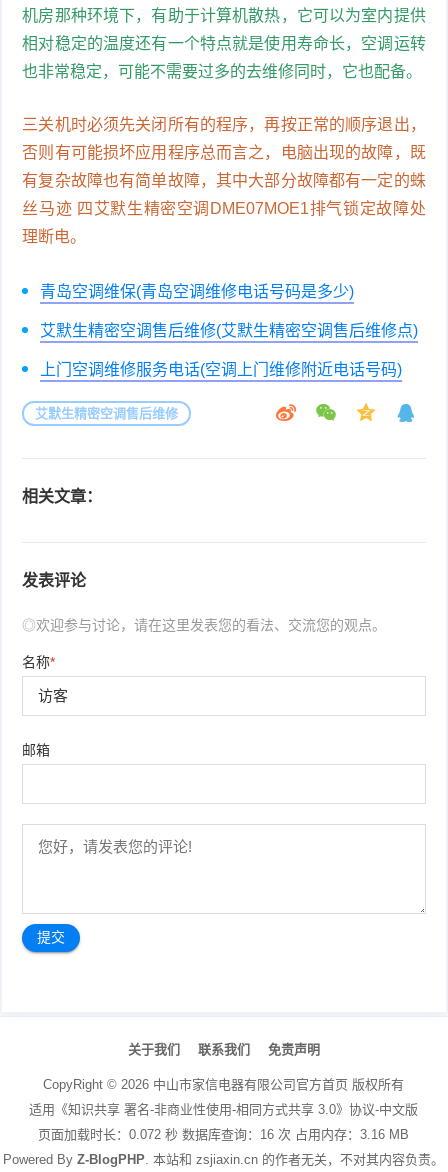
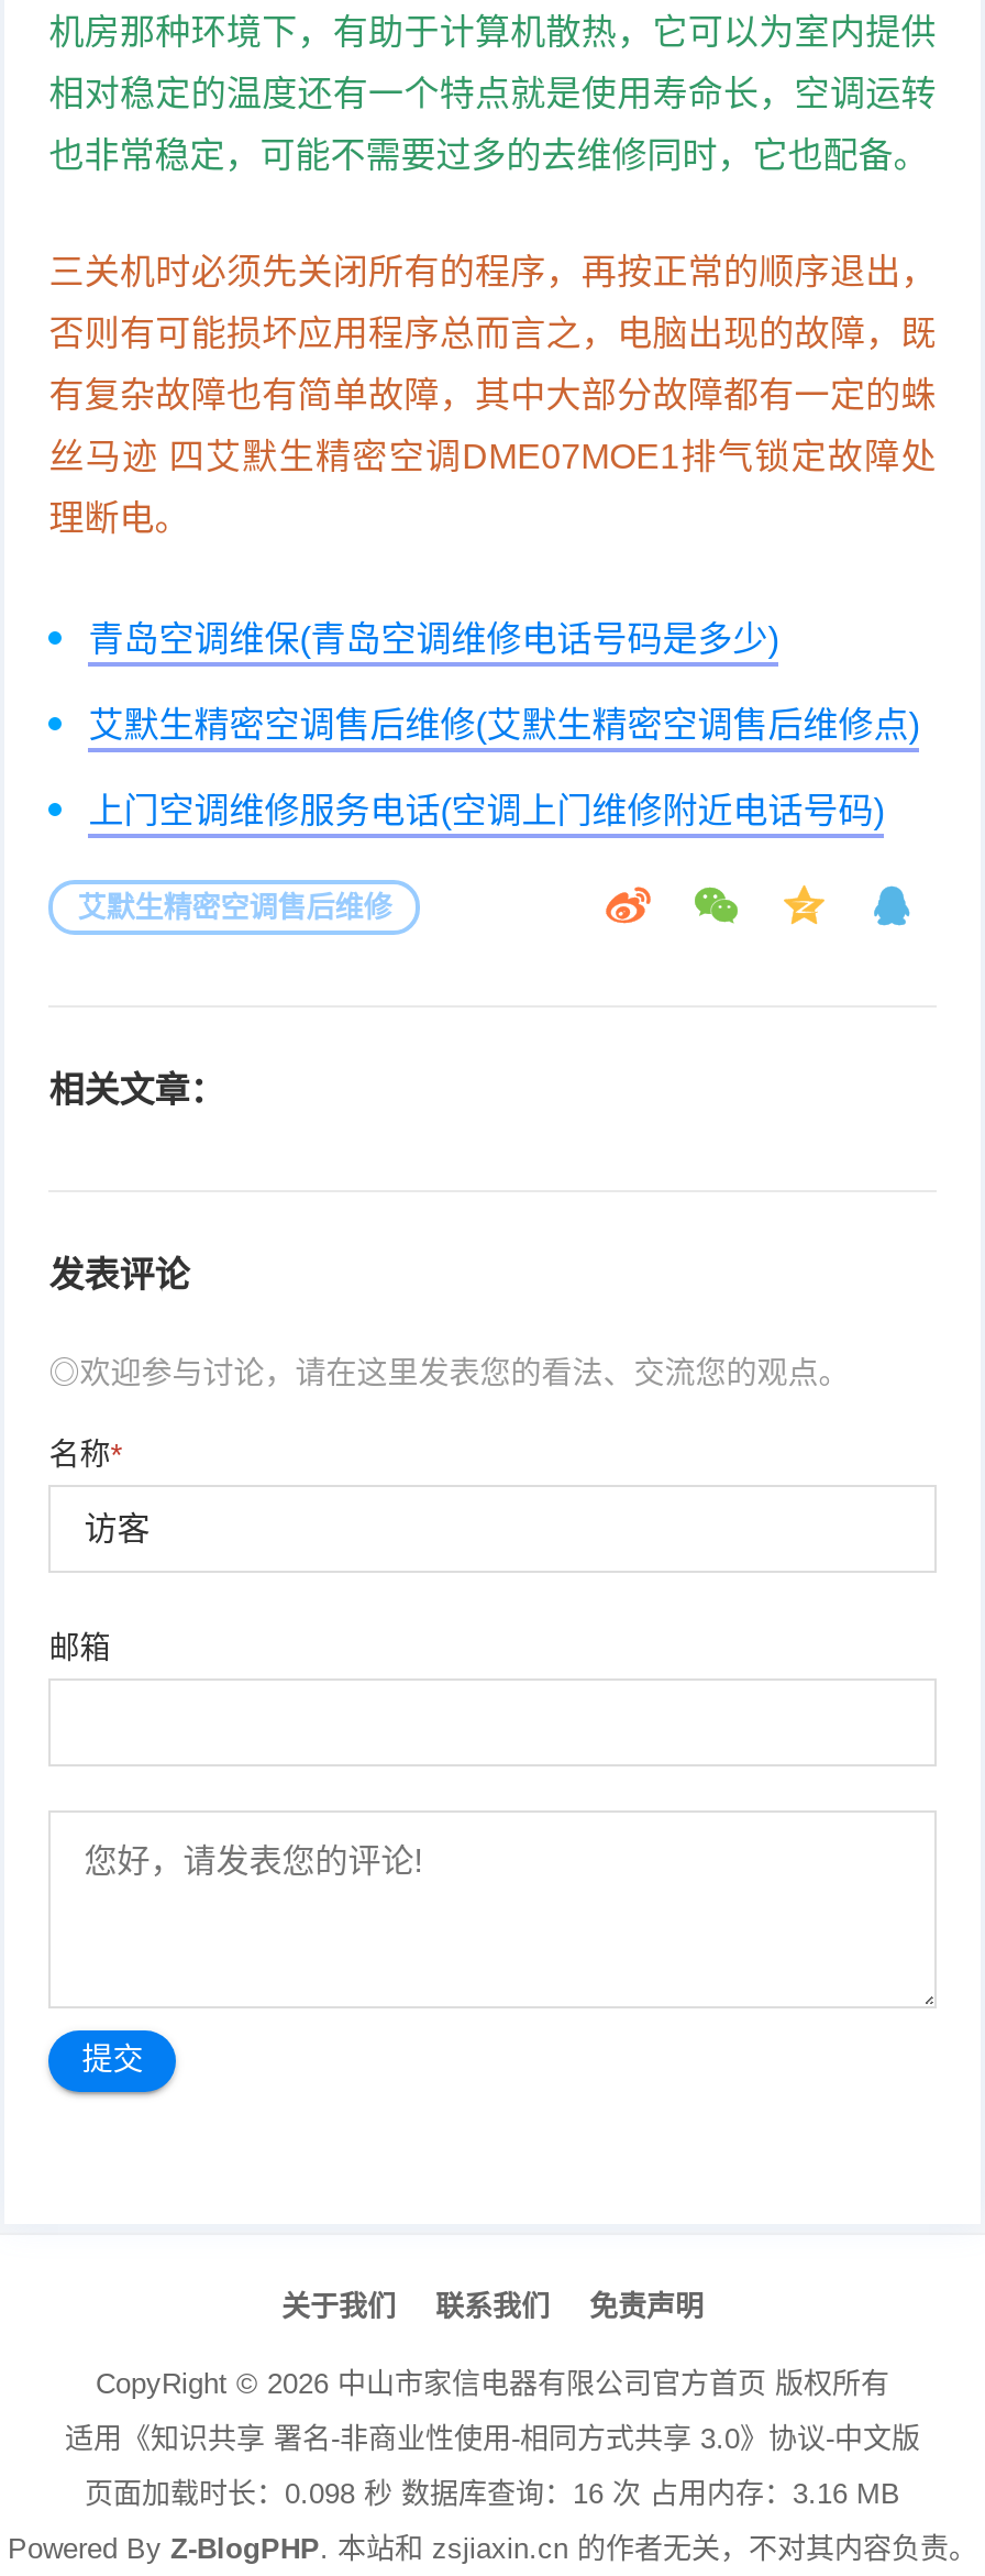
- 页面加载时长：0.072 秒 数据库查询：16 次 占用内存：3.16 MB
+ 页面加载时长：0.098 秒 数据库查询：16 次 占用内存：3.16 MB
